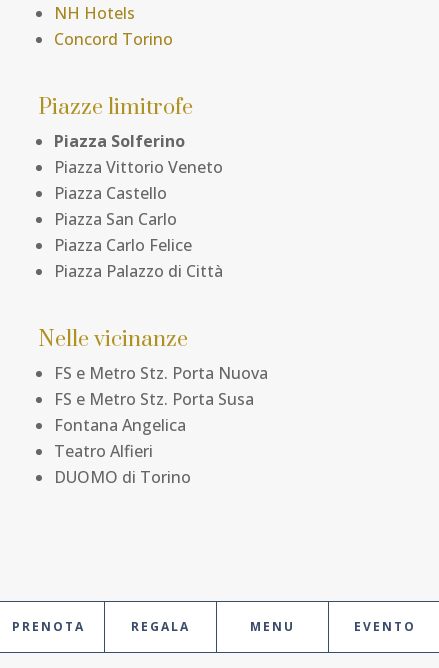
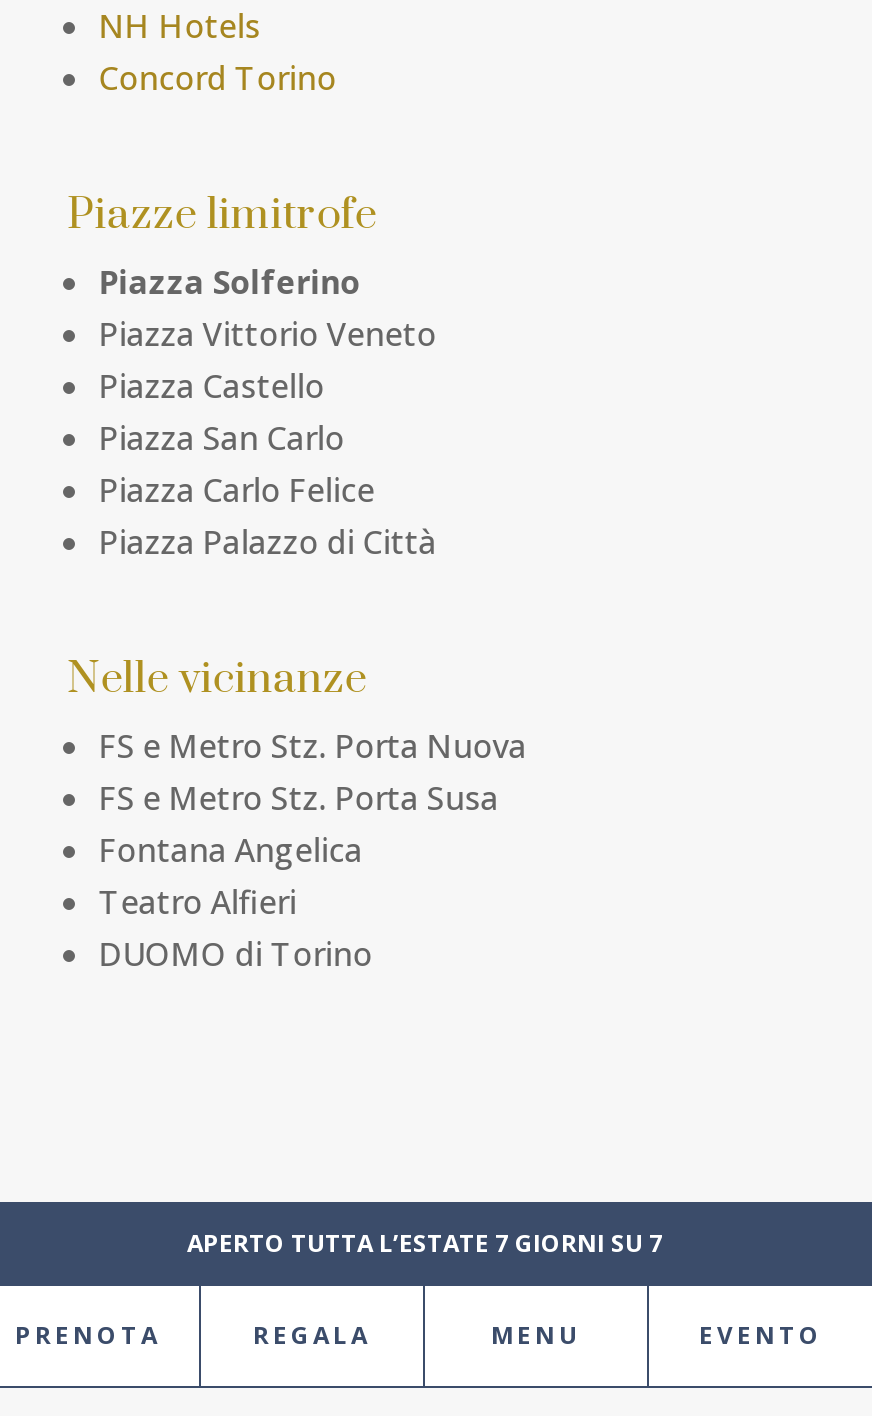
+ APERTO TUTTA L’ESTATE 7 GIORNI SU 7
